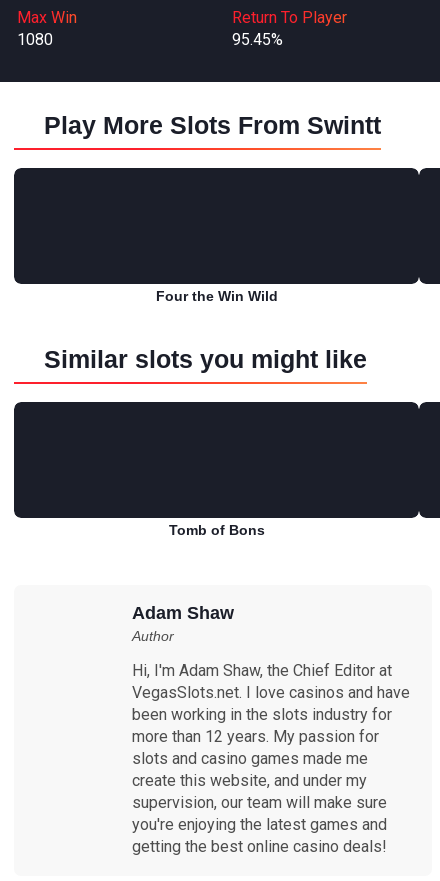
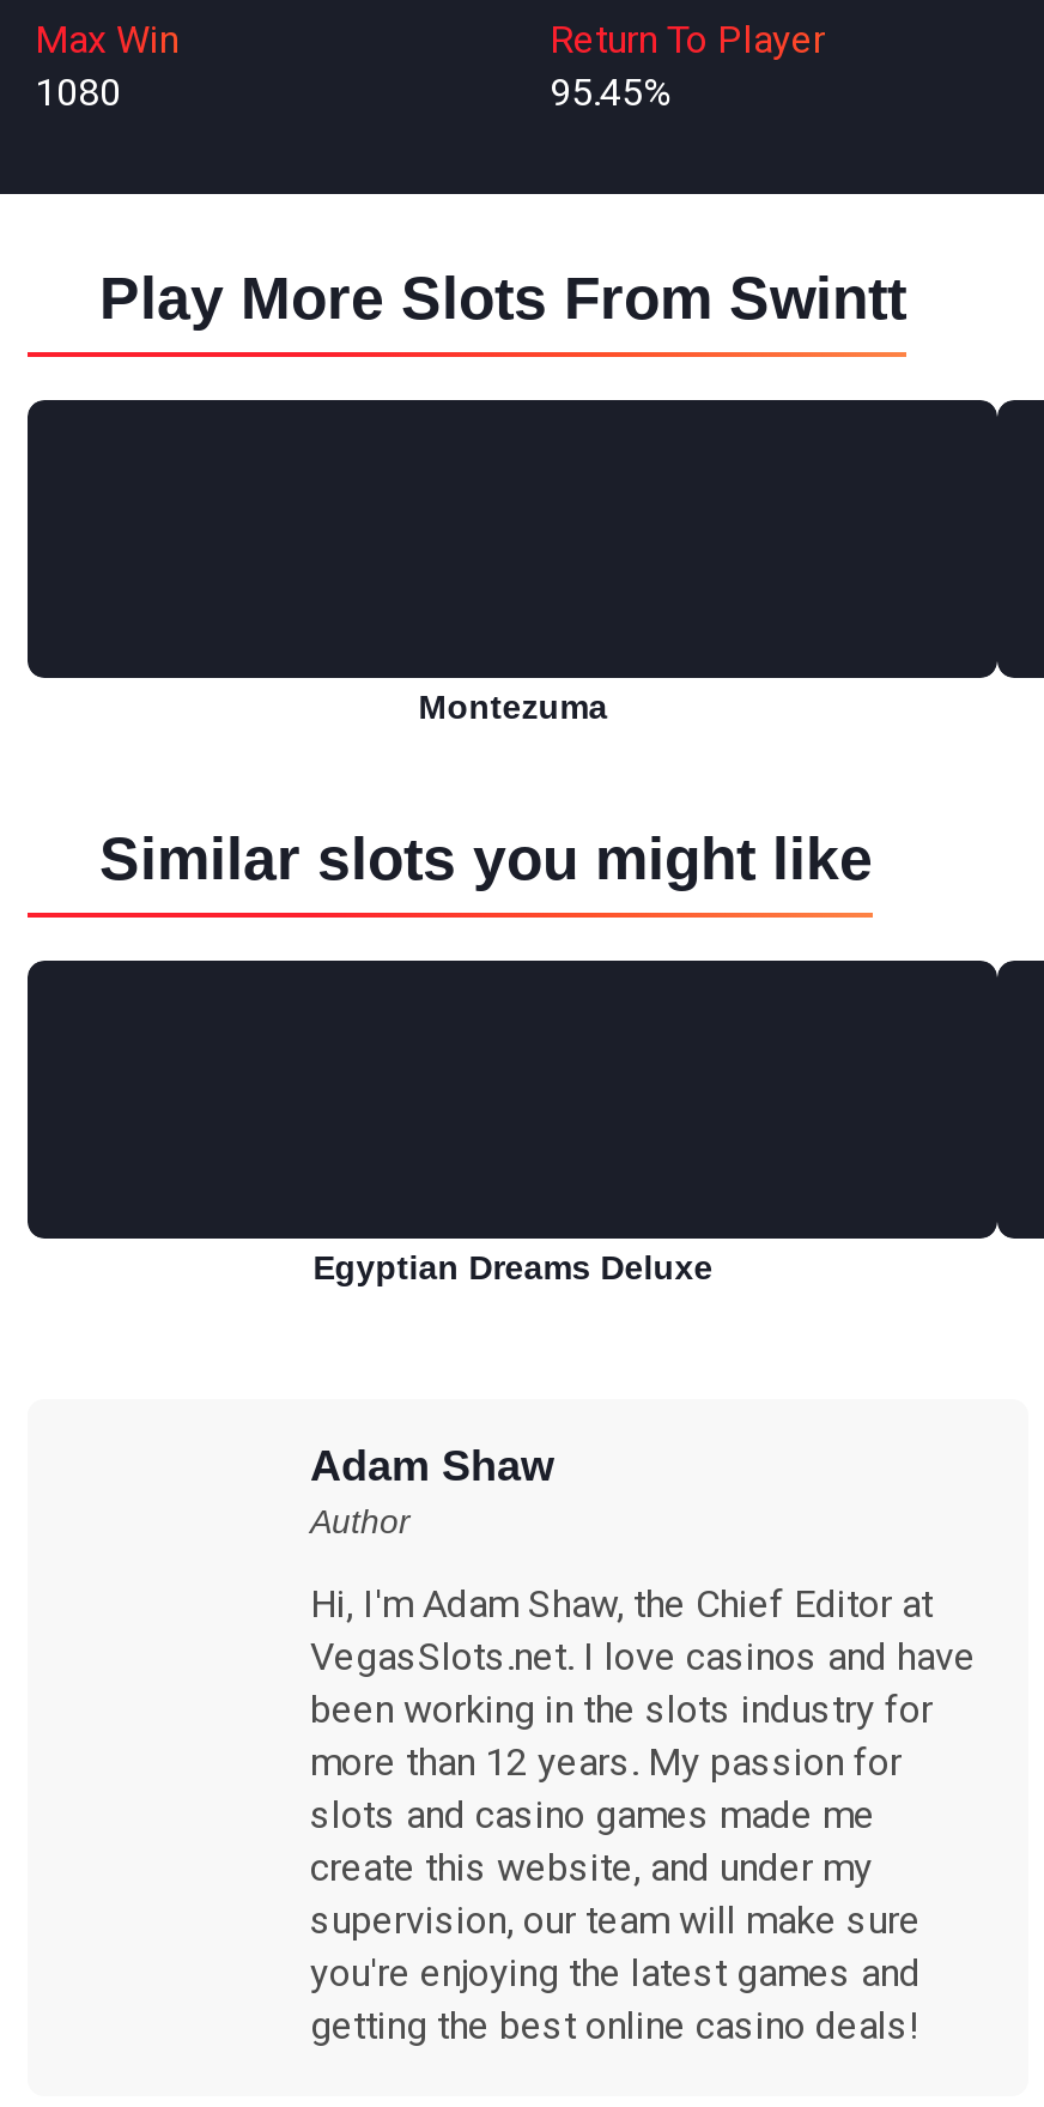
- Four the Win Wild
+ Montezuma

- Tomb of Bons
+ Egyptian Dreams Deluxe
